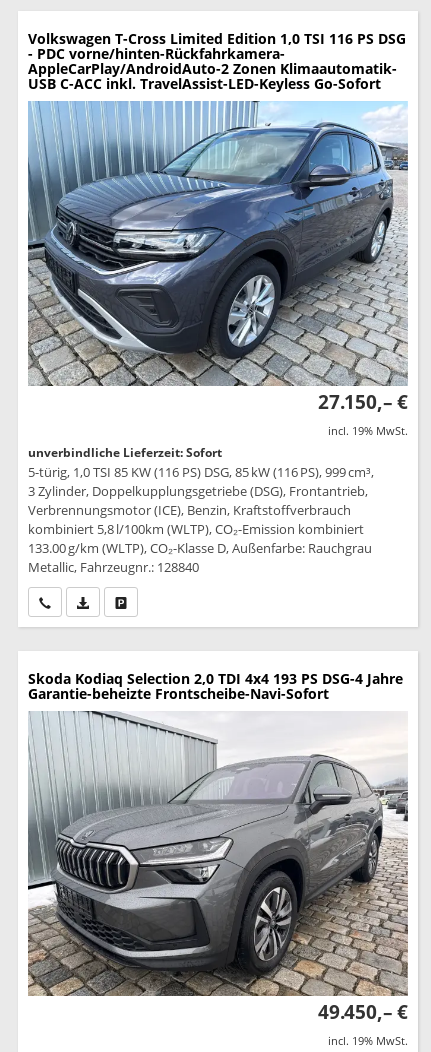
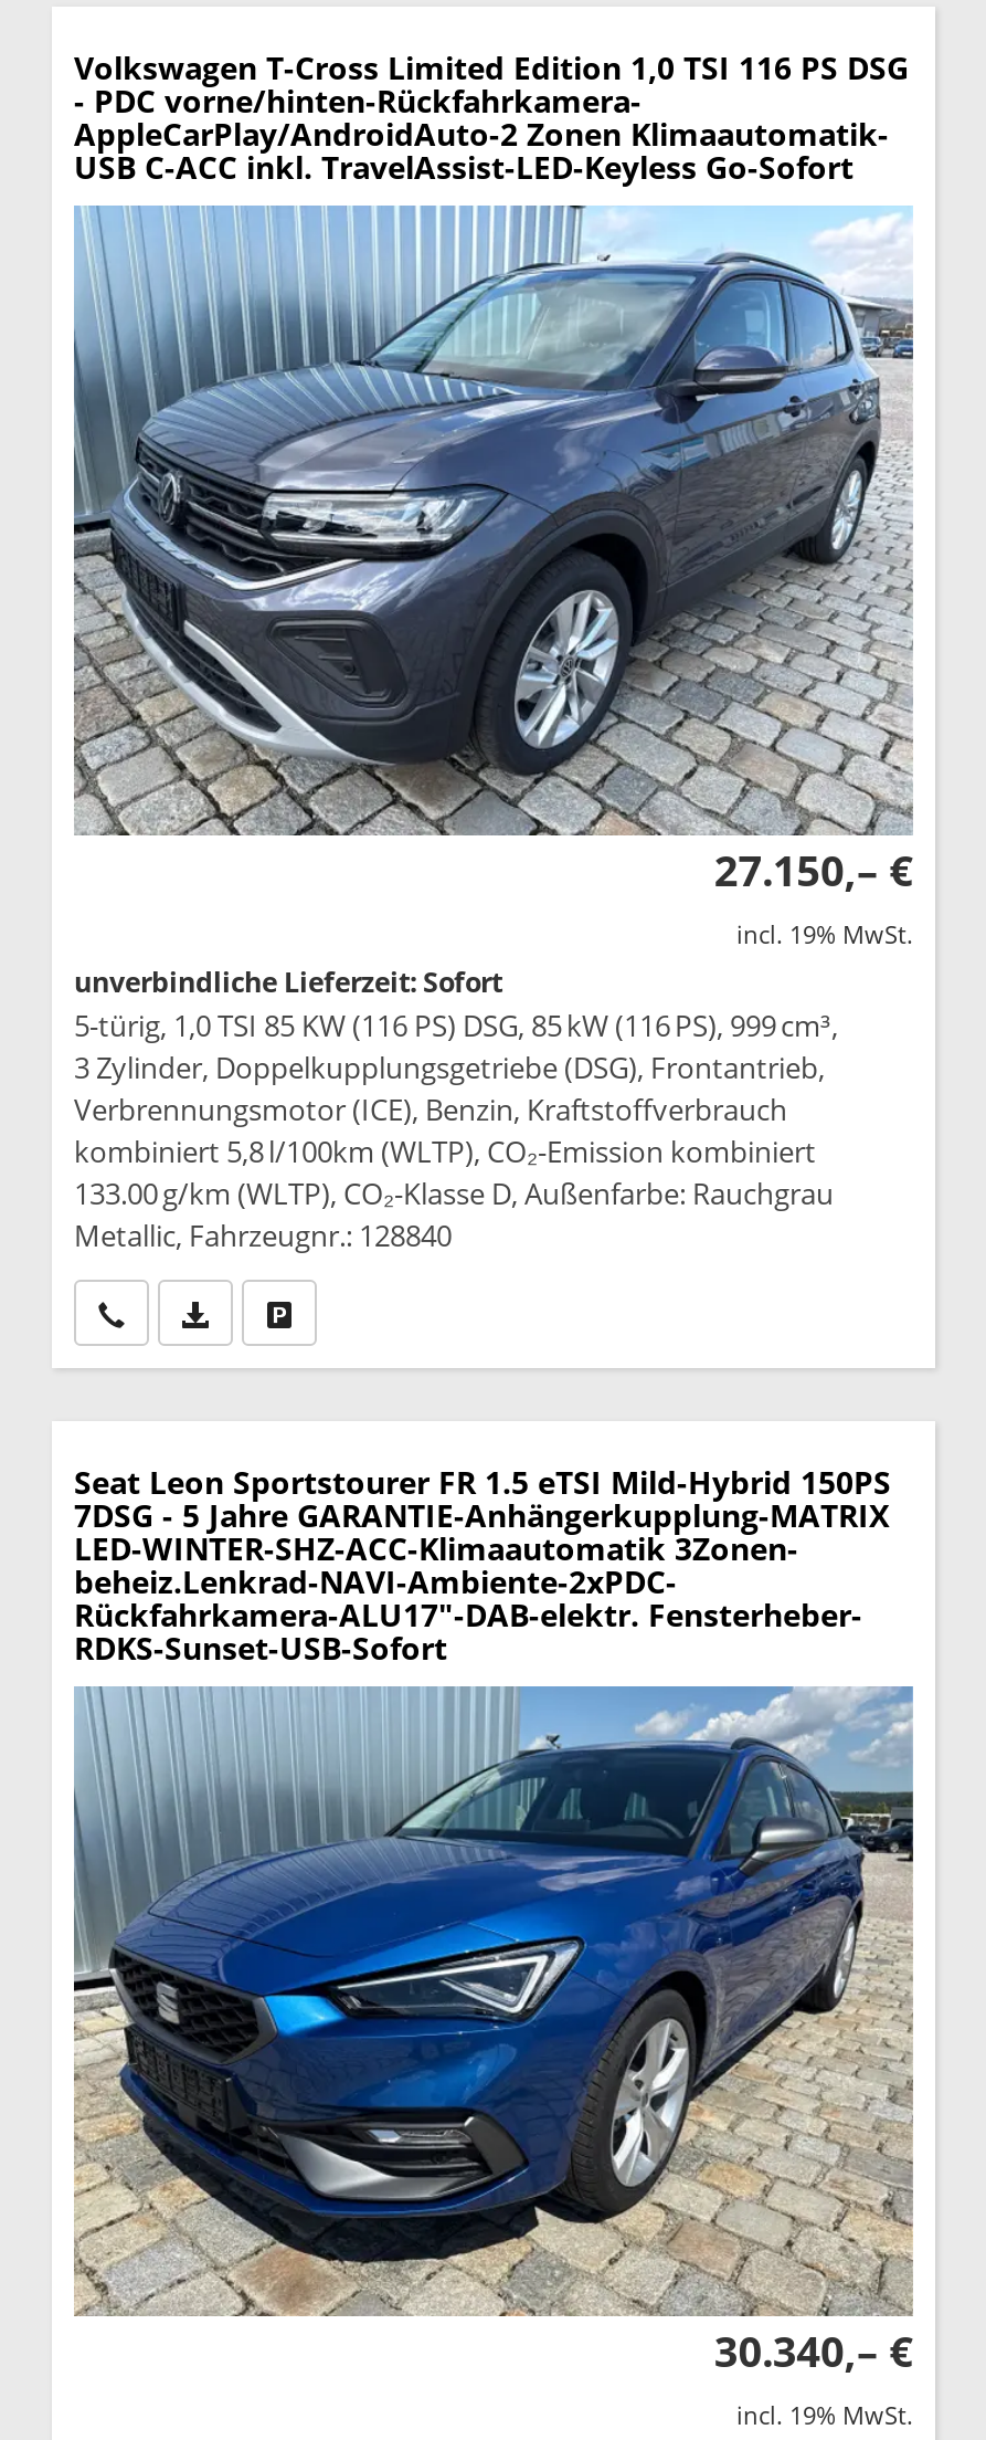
- Skoda Kodiaq Selection 2,0 TDI 4x4 193 PS DSG-4 Jahre
- Garantie-beheizte Frontscheibe-Navi-Sofort
+ Seat Leon Sportstourer FR 1.5 eTSI Mild-Hybrid 150PS
+ 7DSG - 5 Jahre GARANTIE-Anhängerkupplung-MATRIX
+ LED-WINTER-SHZ-ACC-Klimaautomatik 3Zonen-
+ beheiz.Lenkrad-NAVI-Ambiente-2xPDC-
+ Rückfahrkamera-ALU17"-DAB-elektr. Fensterheber-
+ RDKS-Sunset-USB-Sofort

- [image]
- 49.450,– €
+ [image]
+ 30.340,– €
